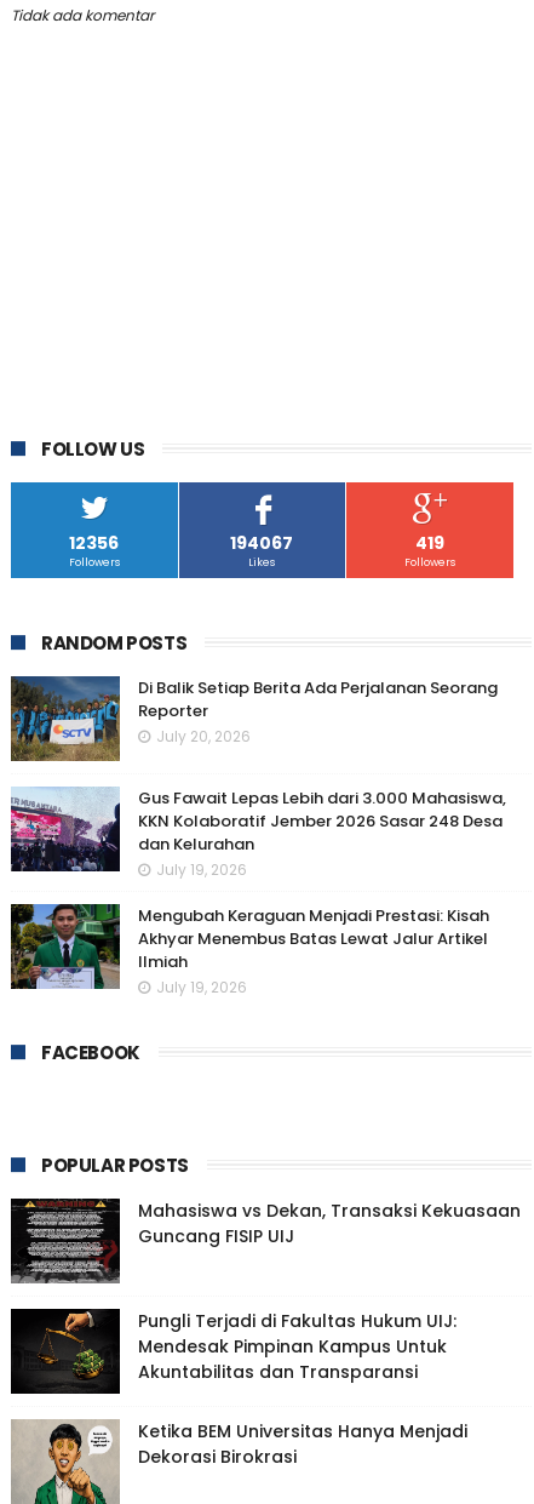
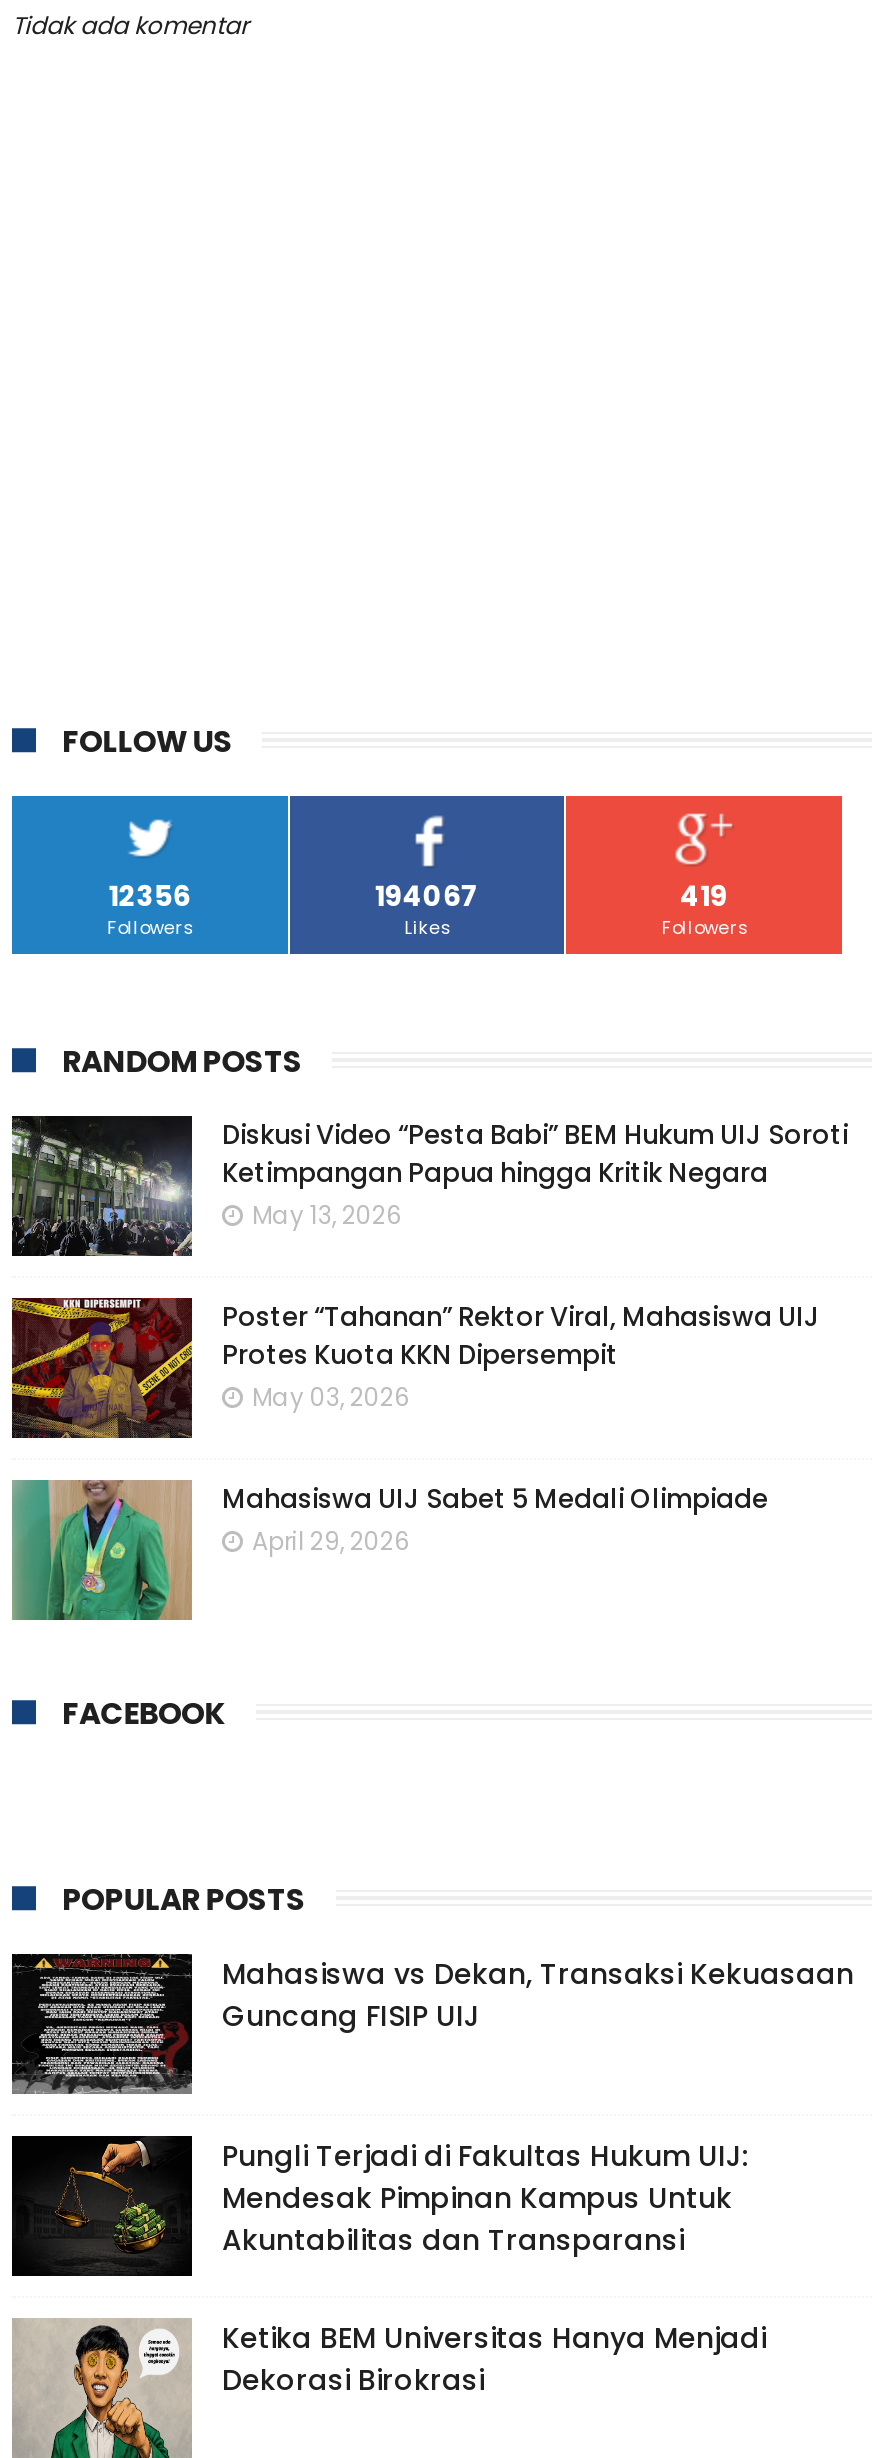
- [image]
- Di Balik Setiap Berita Ada Perjalanan Seorang
- Reporter
- July 20, 2026
+ [image]
+ Diskusi Video “Pesta Babi” BEM Hukum UIJ Soroti
+ Ketimpangan Papua hingga Kritik Negara
+ May 13, 2026

- [image]
- Gus Fawait Lepas Lebih dari 3.000 Mahasiswa,
- KKN Kolaboratif Jember 2026 Sasar 248 Desa
- dan Kelurahan
- July 19, 2026
+ [image]
+ Poster “Tahanan” Rektor Viral, Mahasiswa UIJ
+ Protes Kuota KKN Dipersempit
+ May 03, 2026

- [image]
- Mengubah Keraguan Menjadi Prestasi: Kisah
- Akhyar Menembus Batas Lewat Jalur Artikel
- Ilmiah
- July 19, 2026
+ [image]
+ Mahasiswa UIJ Sabet 5 Medali Olimpiade
+ April 29, 2026
